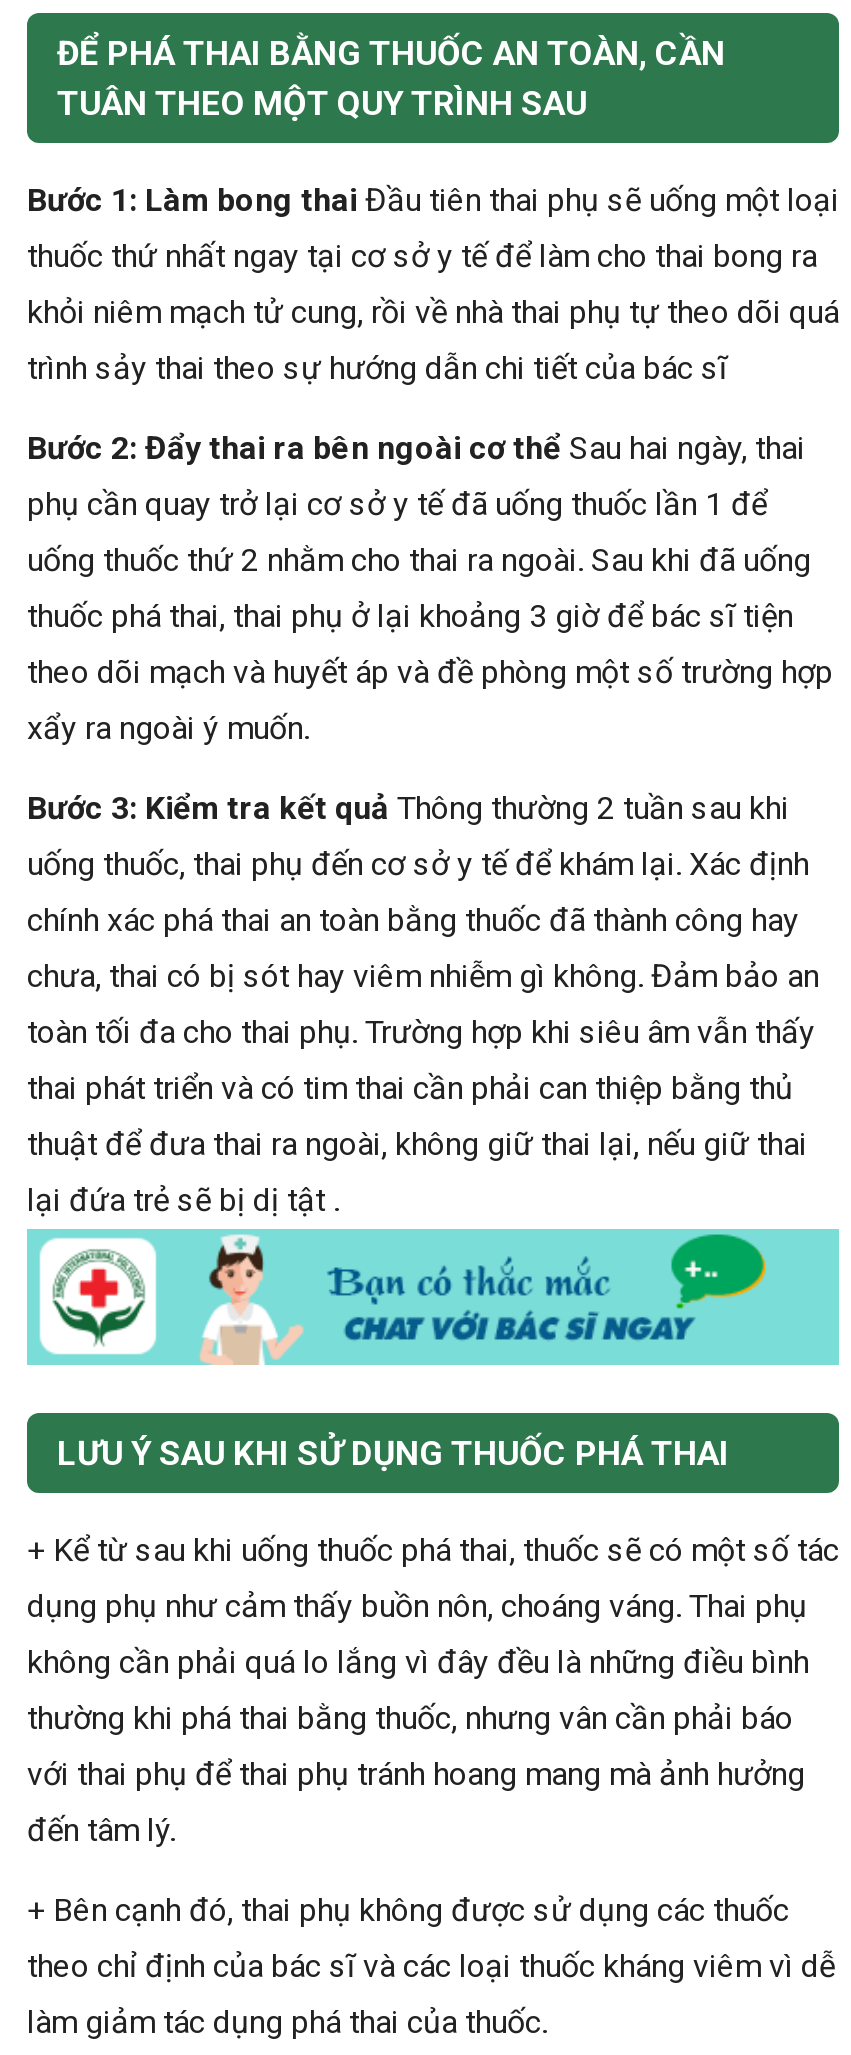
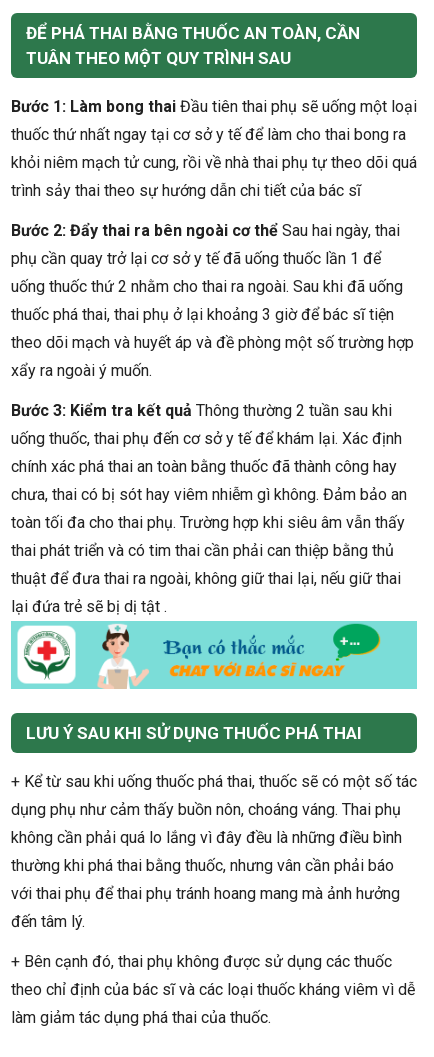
- [image]
+ [image]
